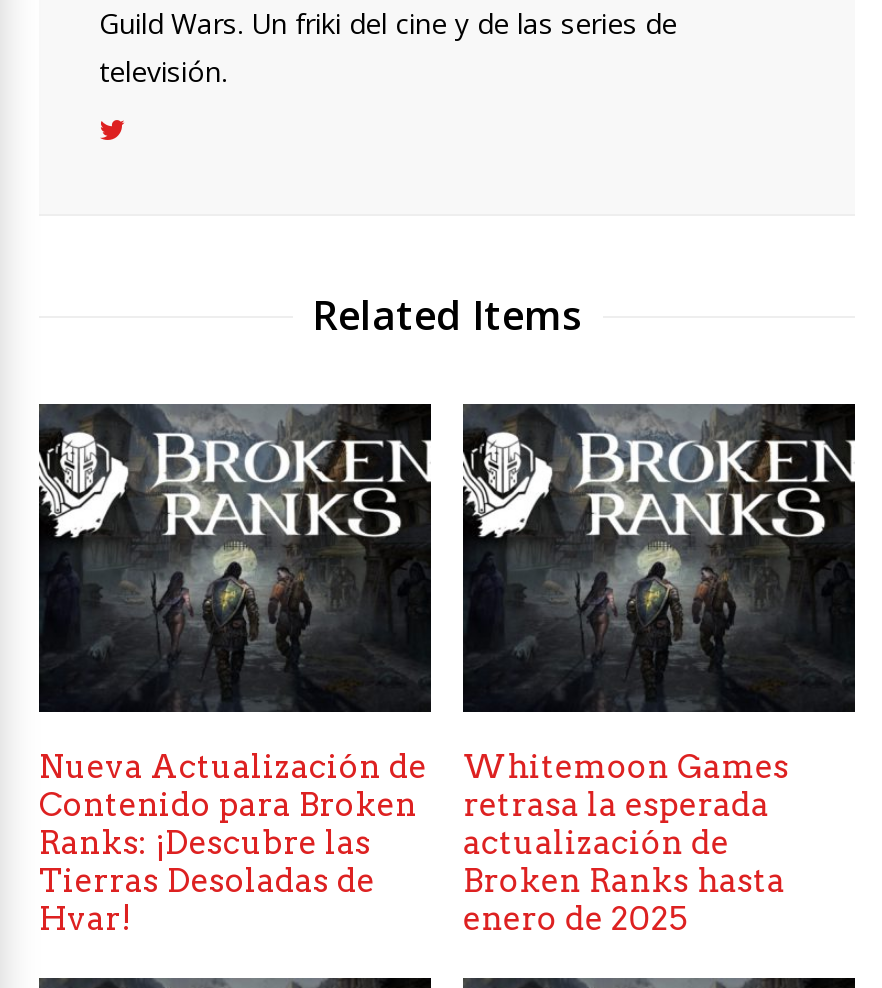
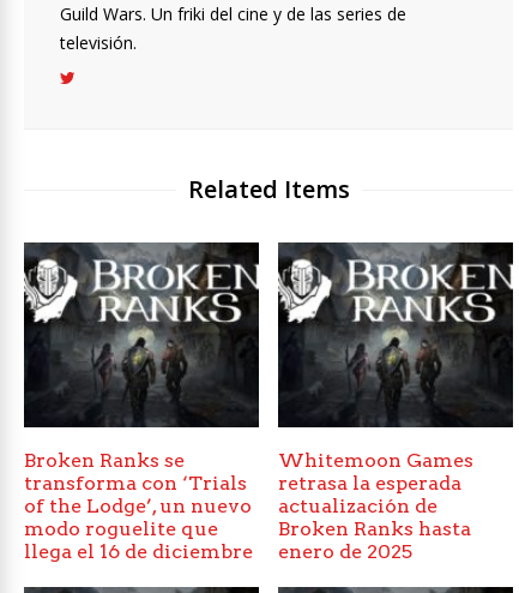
- Nueva Actualización de
- Contenido para Broken
- Ranks: ¡Descubre las
- Tierras Desoladas de
- Hvar!
+ Broken Ranks se
+ transforma con ‘Trials
+ of the Lodge’, un nuevo
+ modo roguelite que
+ llega el 16 de diciembre
